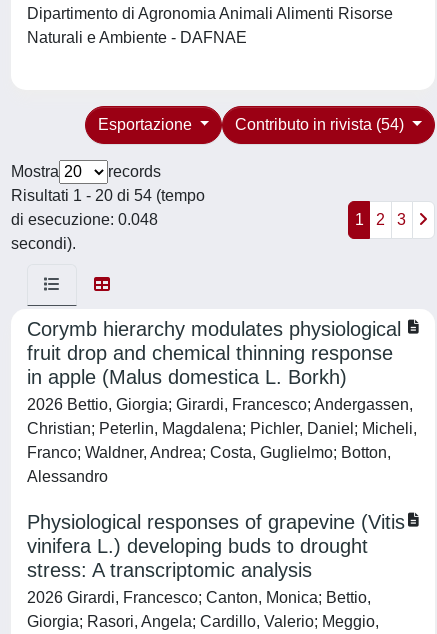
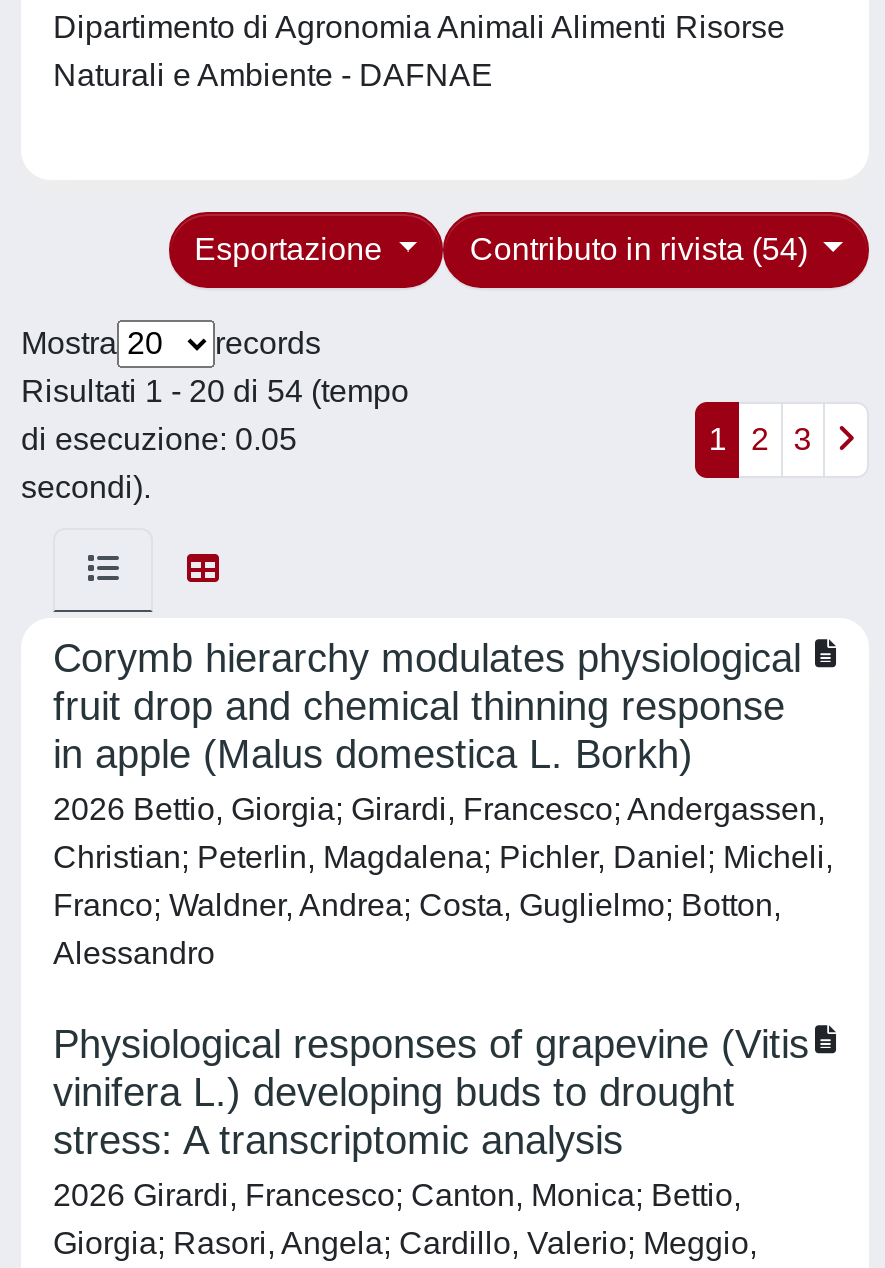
- di esecuzione: 0.048
+ di esecuzione: 0.05
